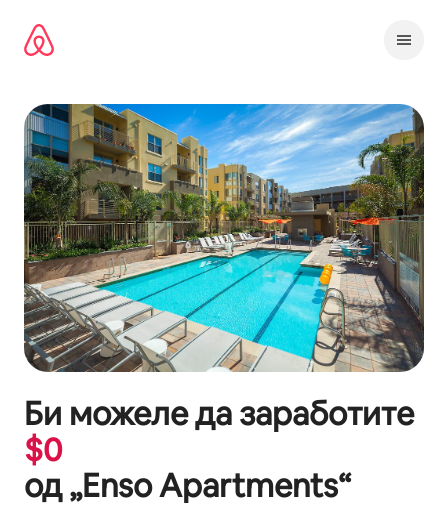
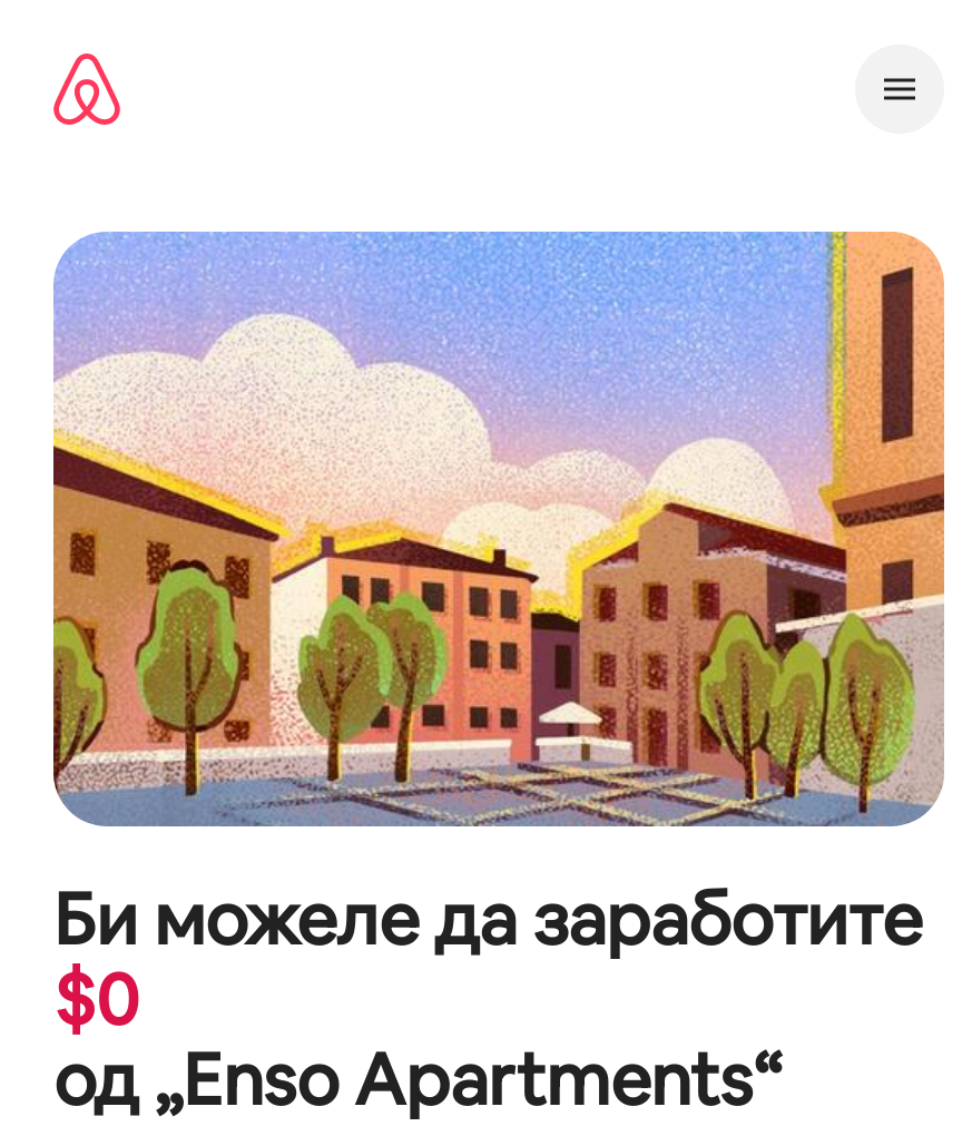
- [image]
+ [image]
